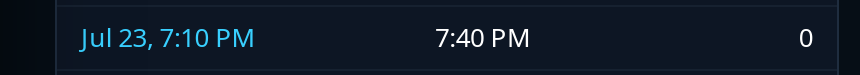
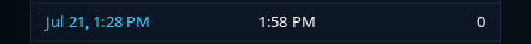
- Jul 23, 7:10 PM
+ Jul 21, 1:28 PM

- 7:40 PM
+ 1:58 PM
